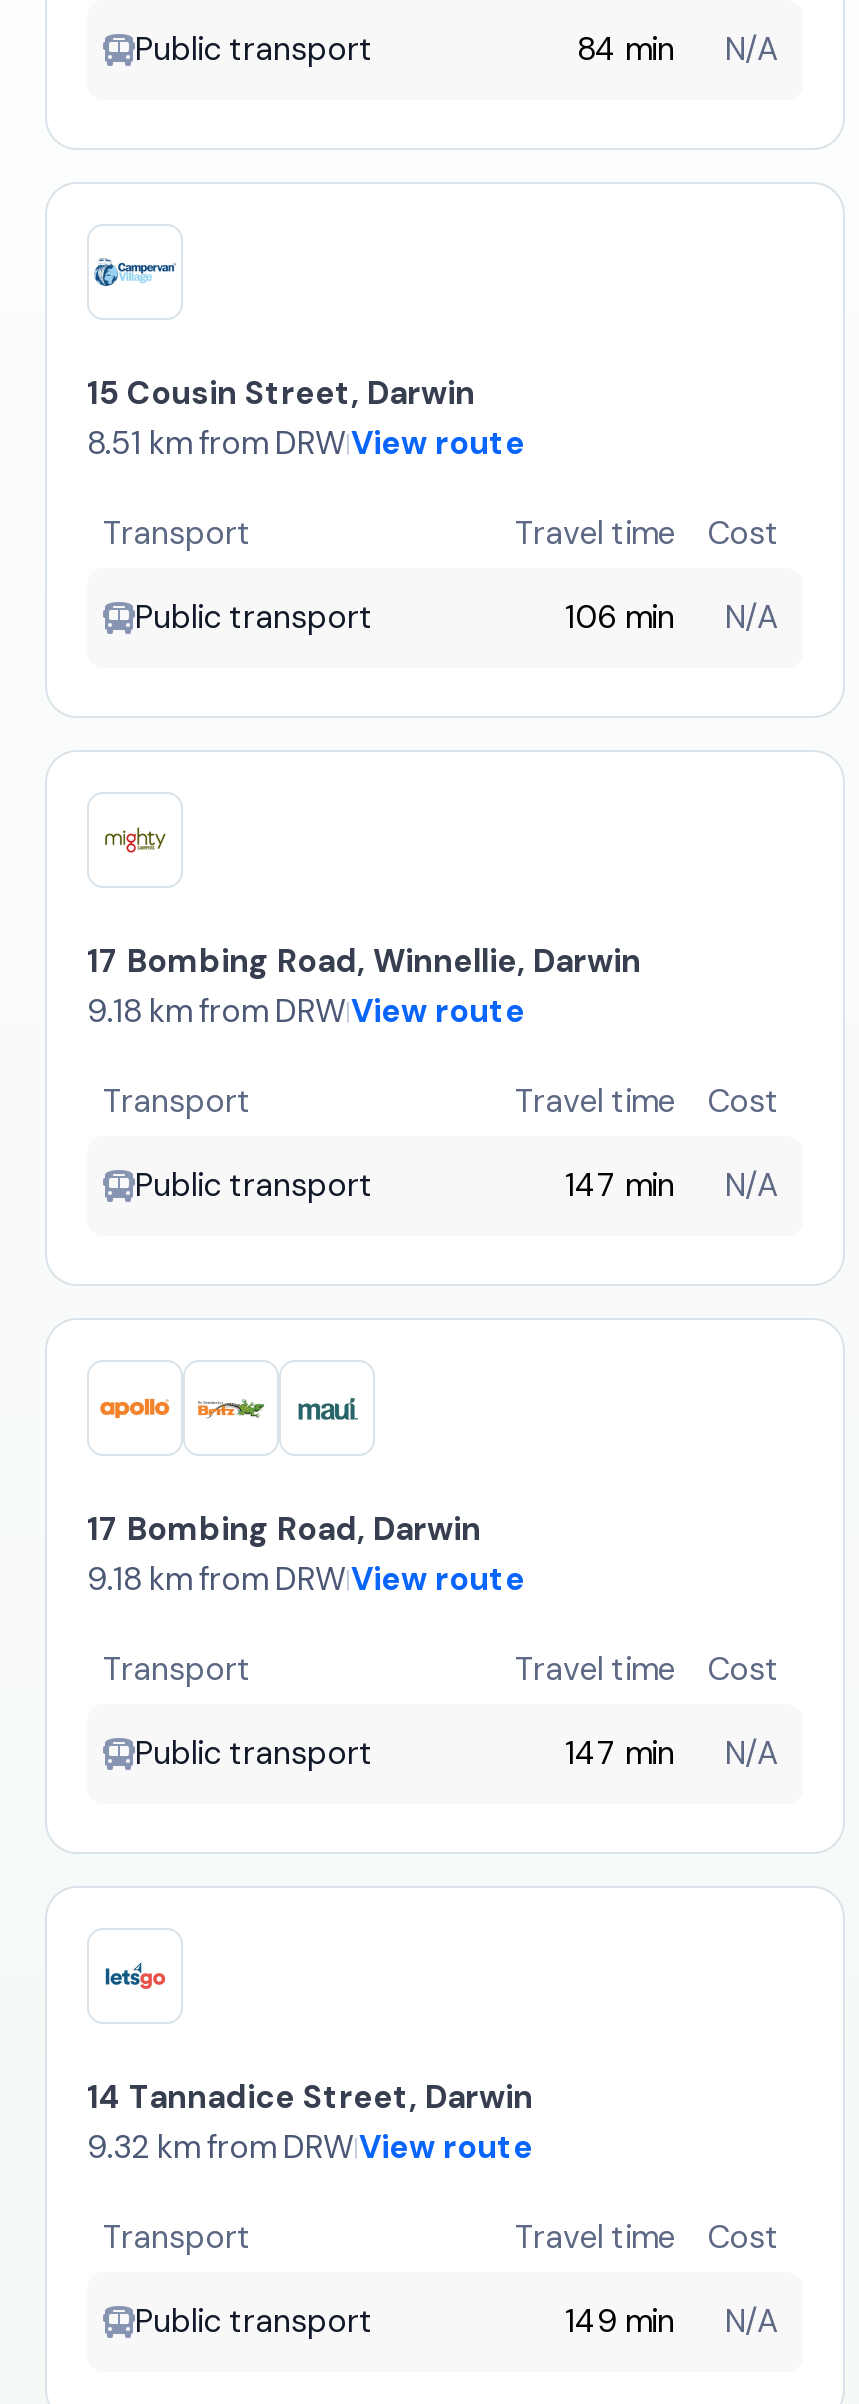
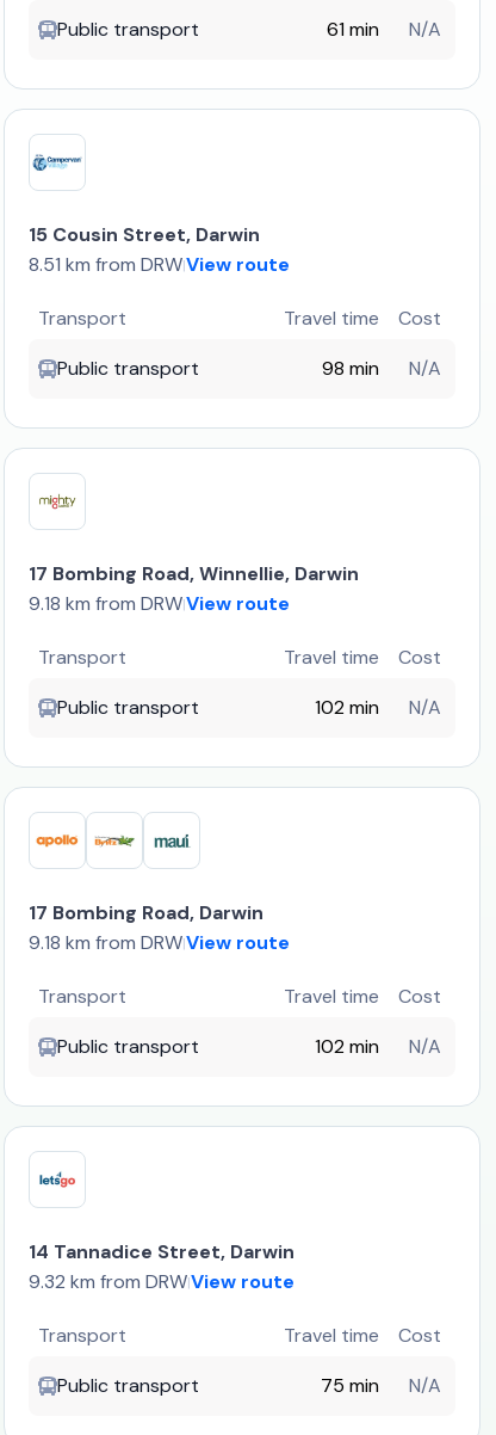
- 84 min N/A
+ 61 min N/A

- 106 min N/A
+ 98 min N/A

- 147 min N/A
+ 102 min N/A

- 147 min N/A
+ 102 min N/A

- 149 min N/A
+ 75 min N/A
